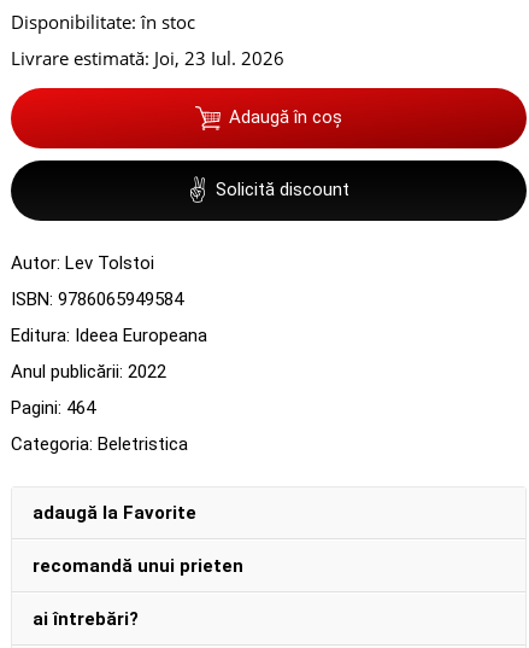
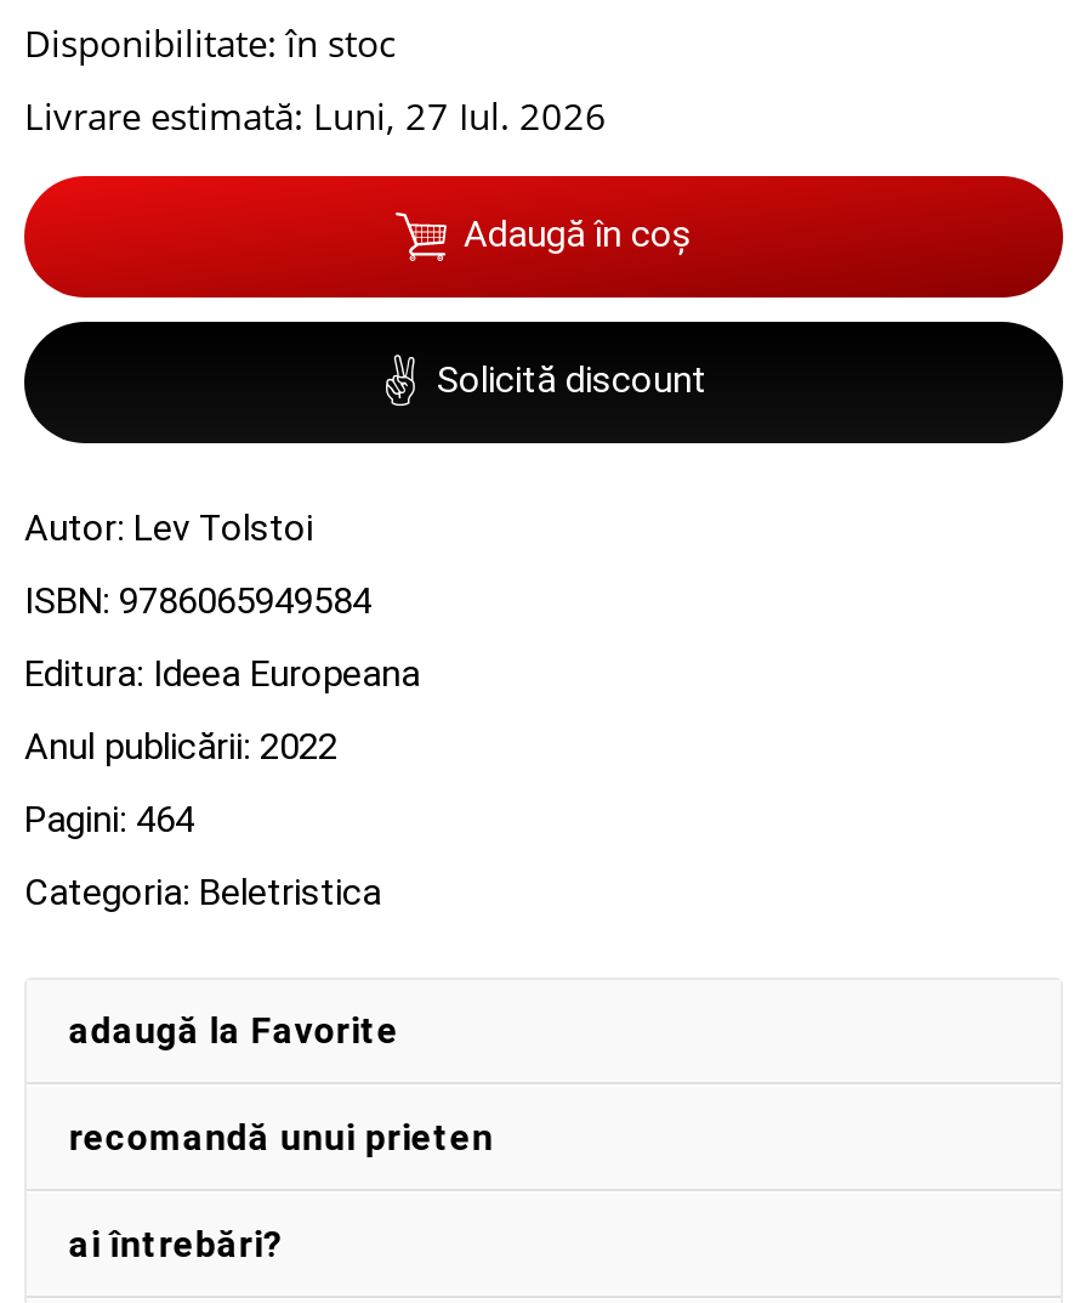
- Livrare estimată: Joi, 23 Iul. 2026
+ Livrare estimată: Luni, 27 Iul. 2026
